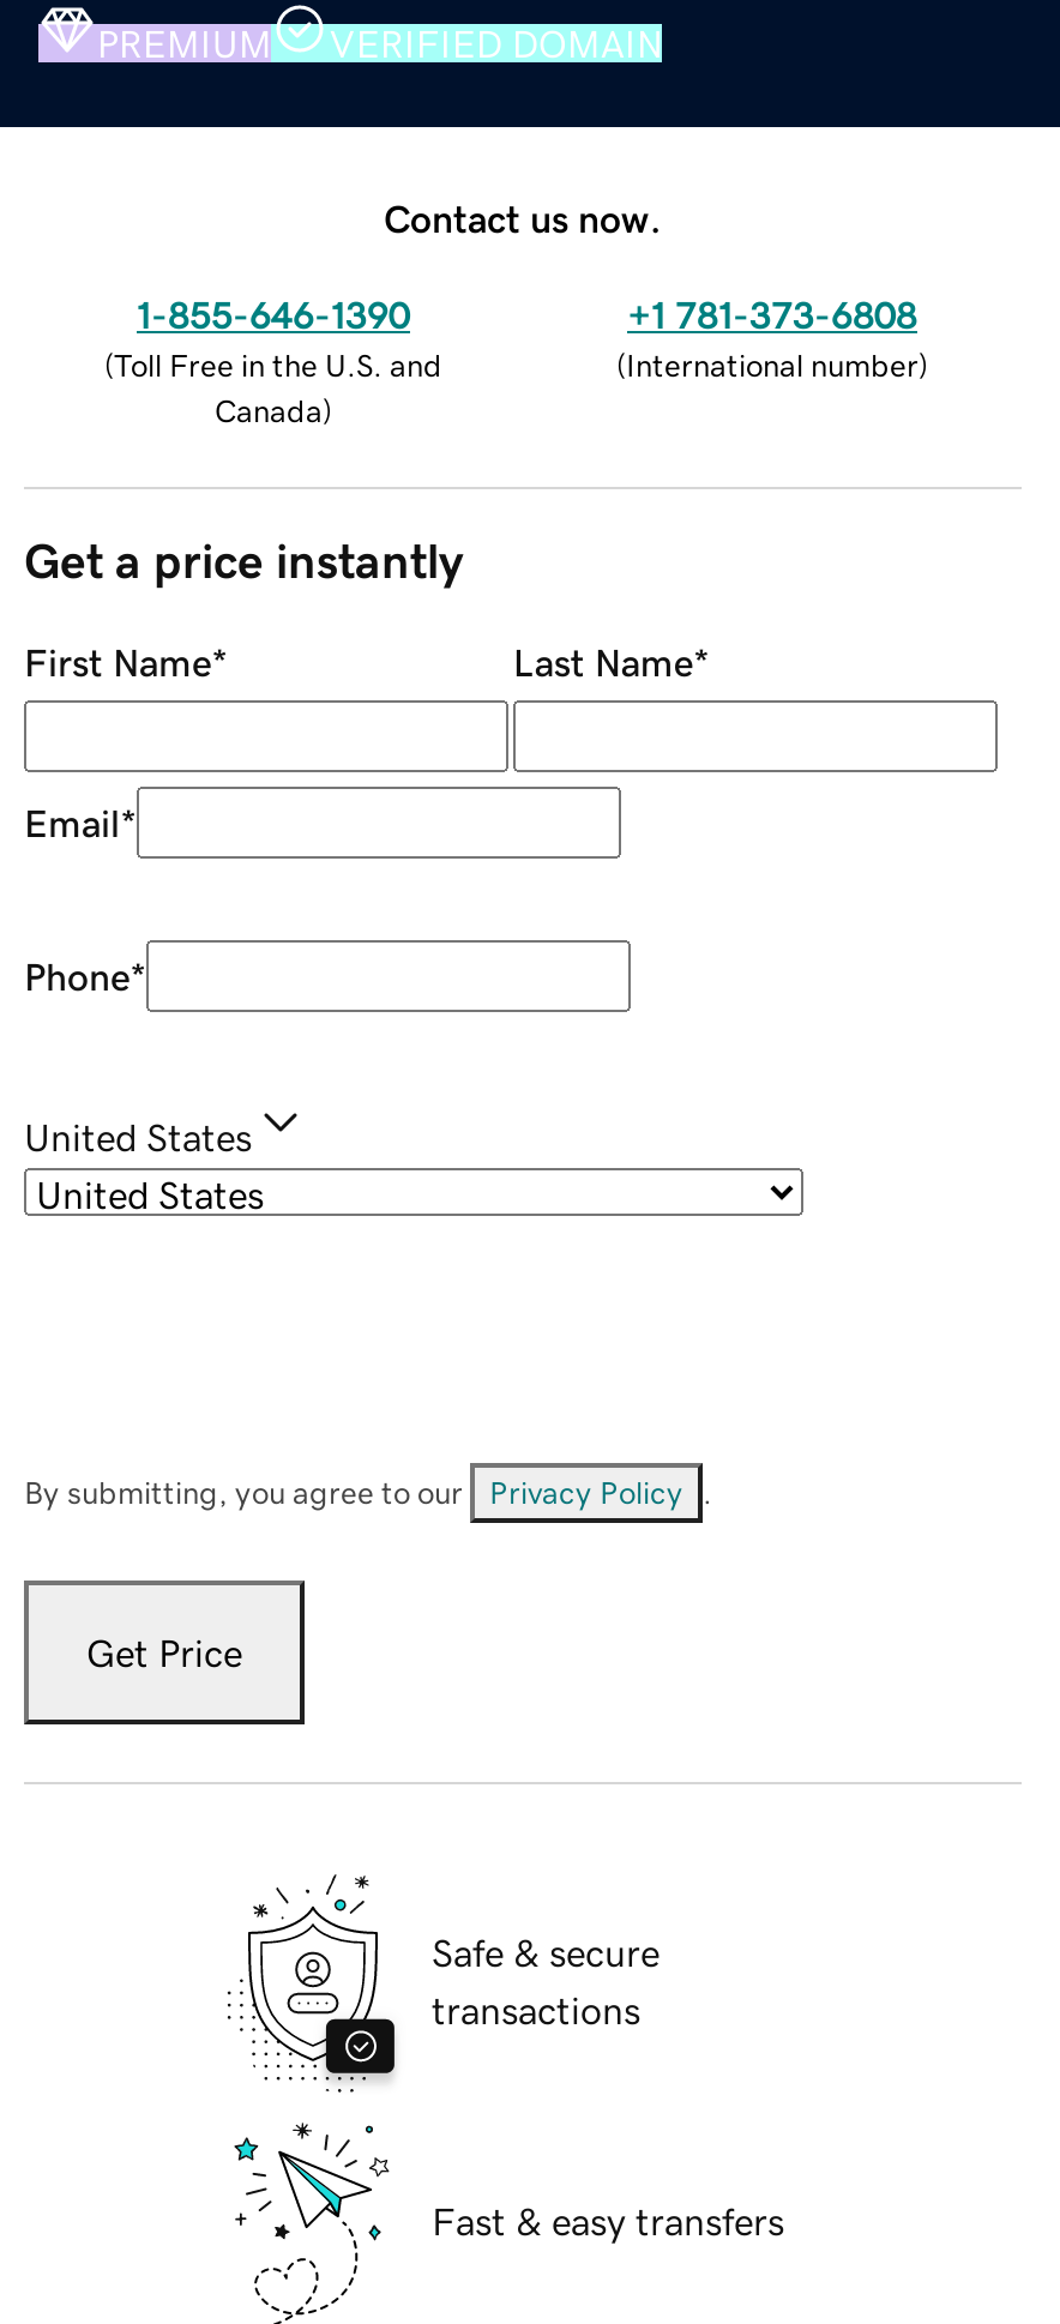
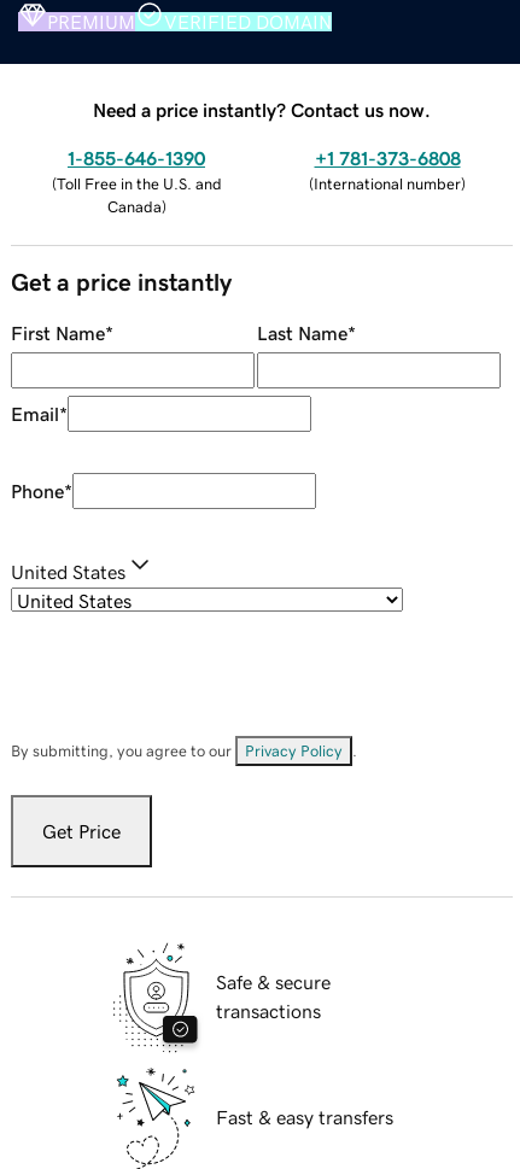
- Contact us now.
+ Need a price instantly? Contact us now.
